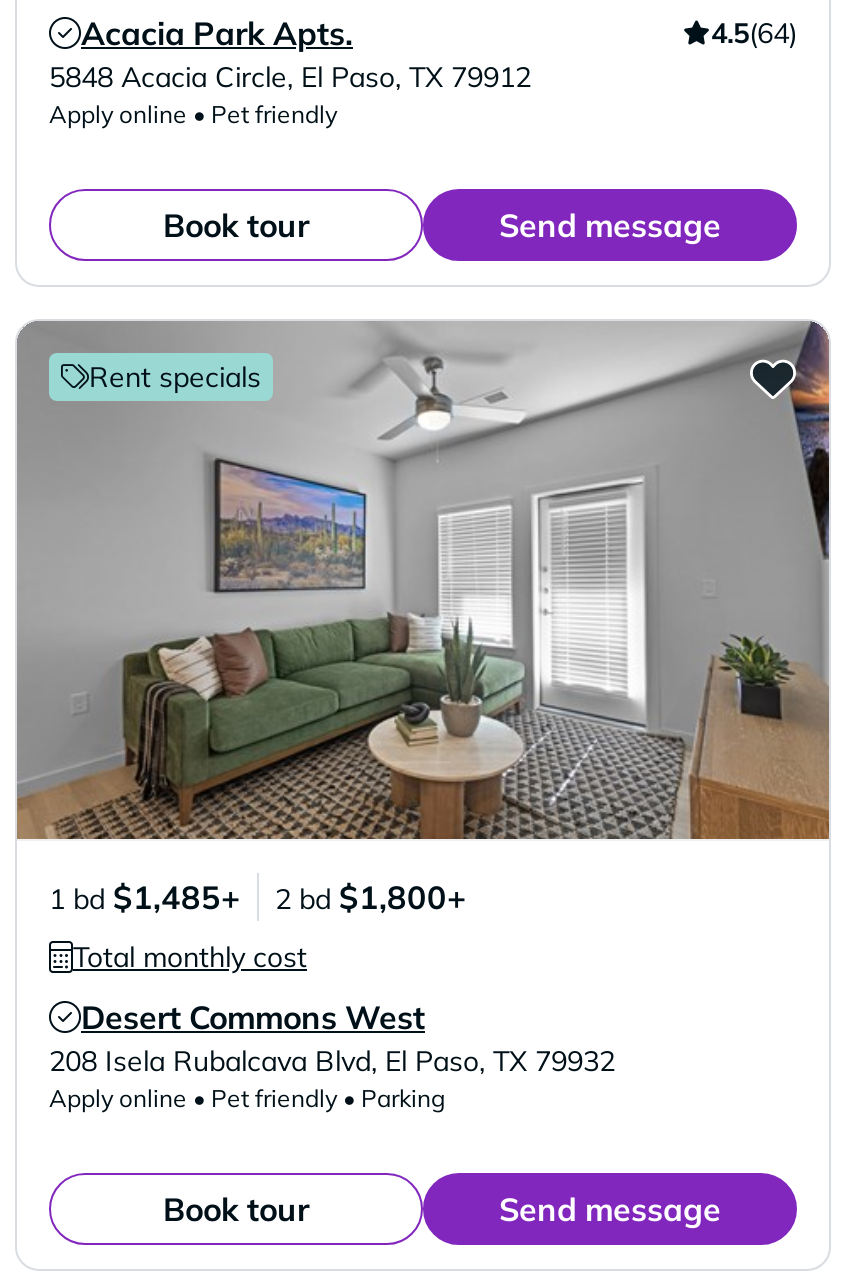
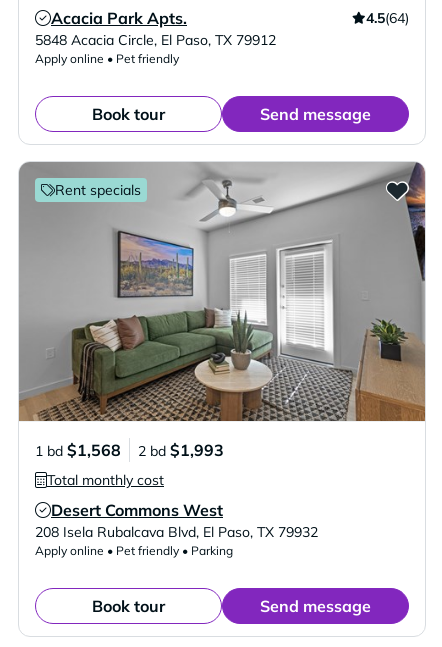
- 1 bd $1,485+
+ 1 bd $1,568

- 2 bd $1,800+
+ 2 bd $1,993
